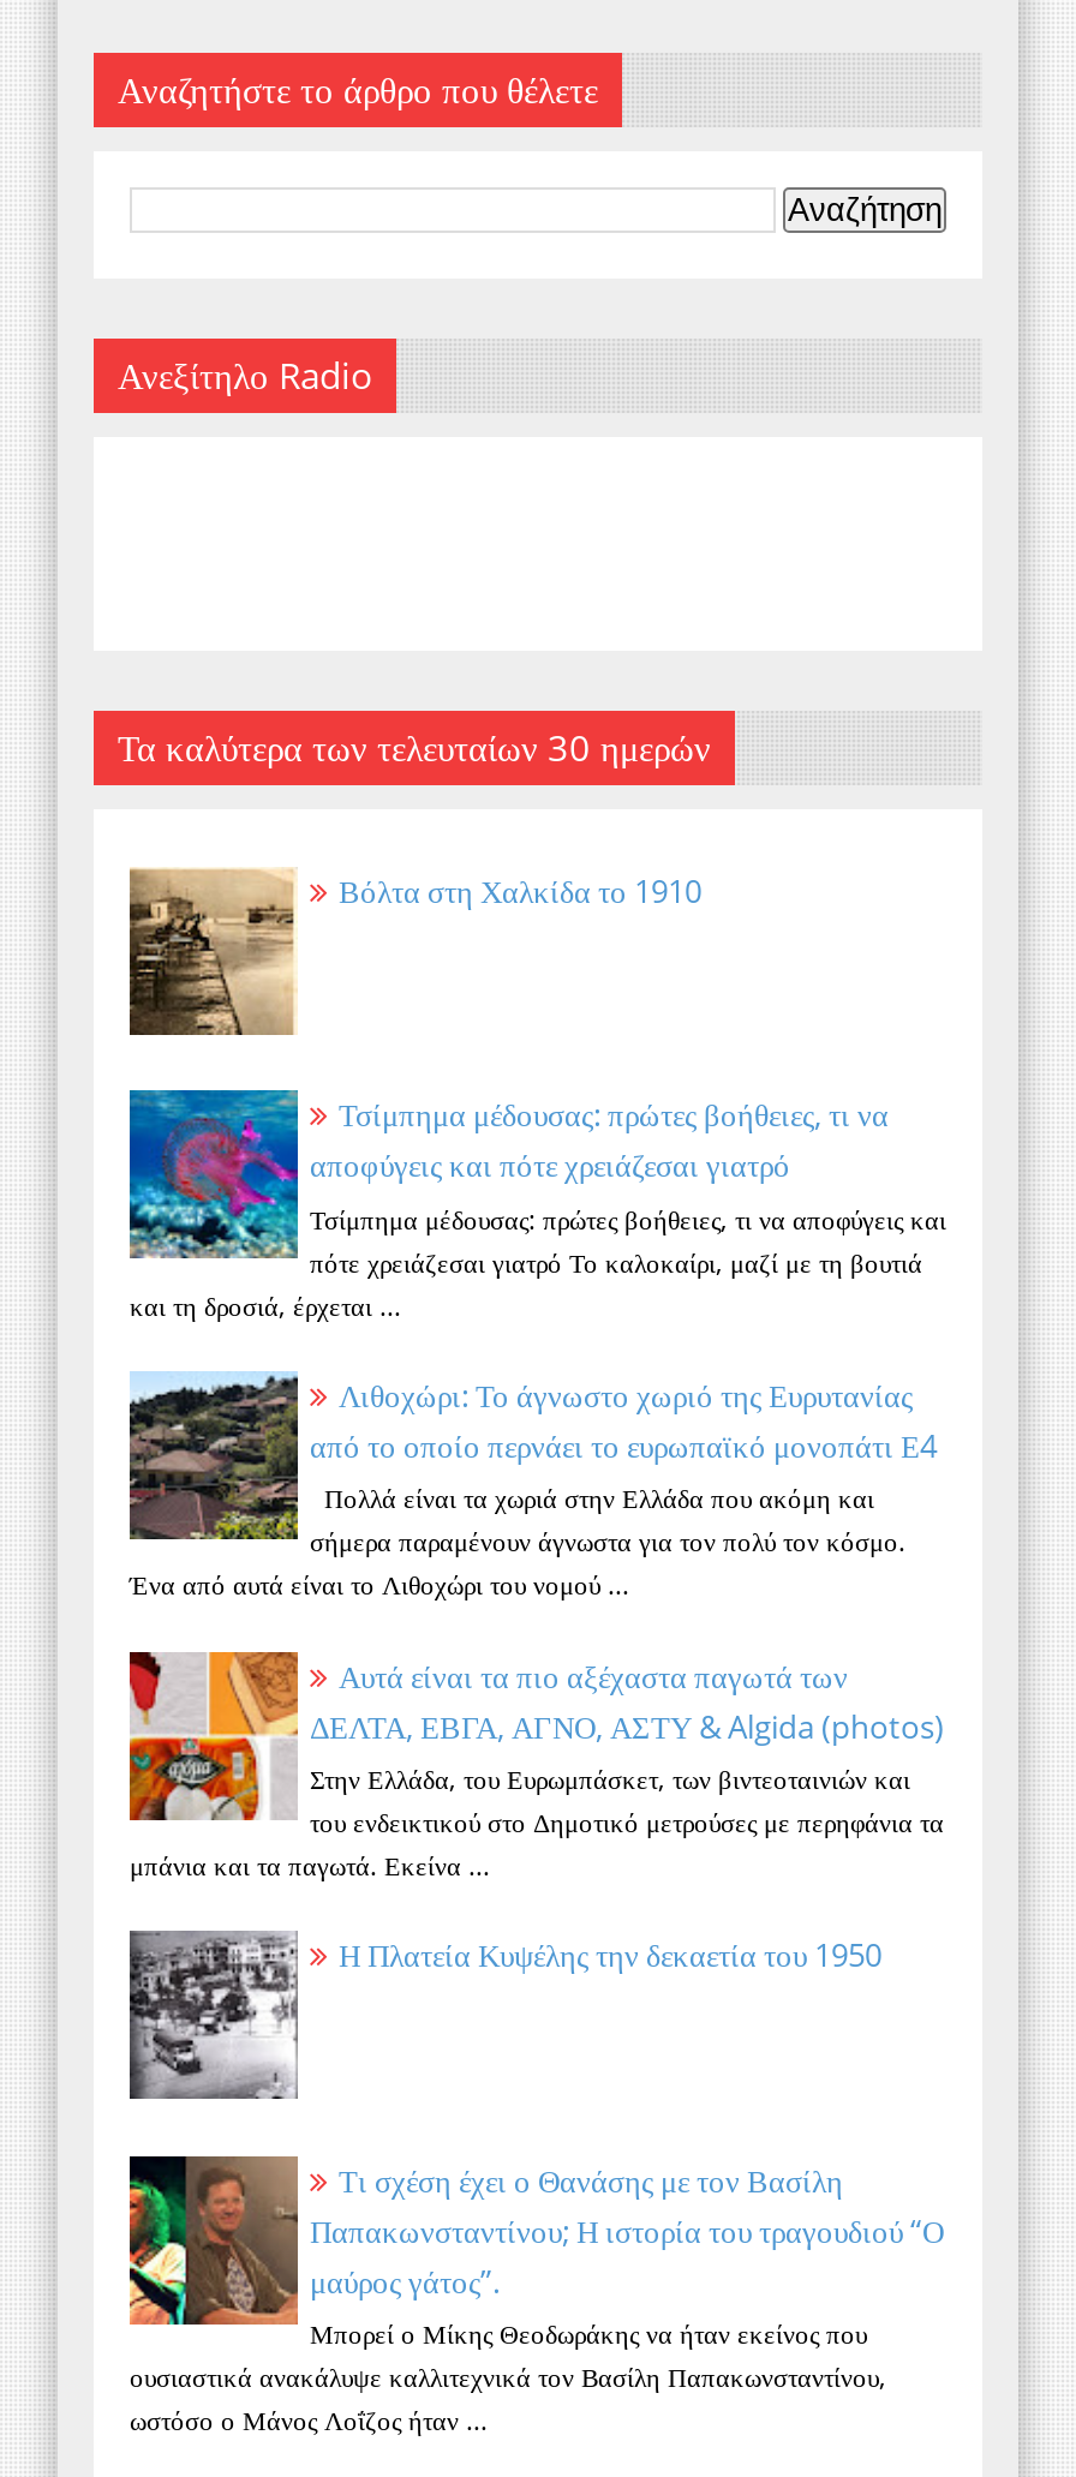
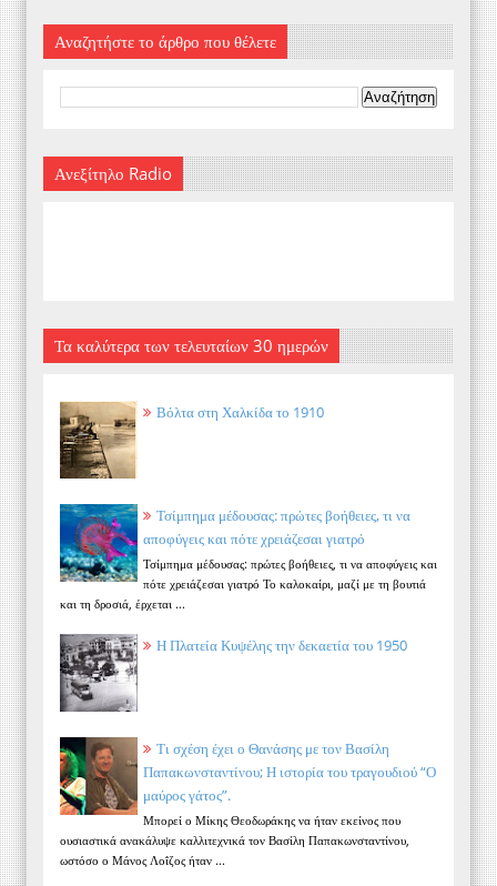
- [image]
- Λιθοχώρι: Το άγνωστο χωριό της Ευρυτανίας
- από το οποίο περνάει το ευρωπαϊκό μονοπάτι Ε4
- Πολλά είναι τα χωριά στην Ελλάδα που ακόμη και
- σήμερα παραμένουν άγνωστα για τον πολύ τον κόσμο.
- Ένα από αυτά είναι το Λιθοχώρι του νομού ...
- Αυτά είναι τα πιο αξέχαστα παγωτά των
- ΔΕΛΤΑ, ΕΒΓΑ, ΑΓΝΟ, ΑΣΤΥ & Algida (photos)
- Στην Ελλάδα, του Ευρωμπάσκετ, των βιντεοταινιών και
- του ενδεικτικού στο Δημοτικό μετρούσες με περηφάνια τα
- μπάνια και τα παγωτά. Εκείνα ...

- [image]
